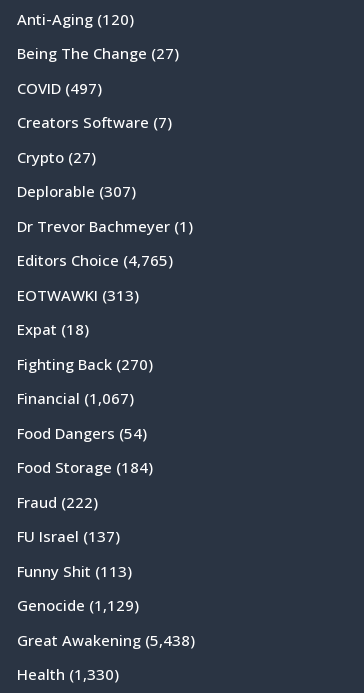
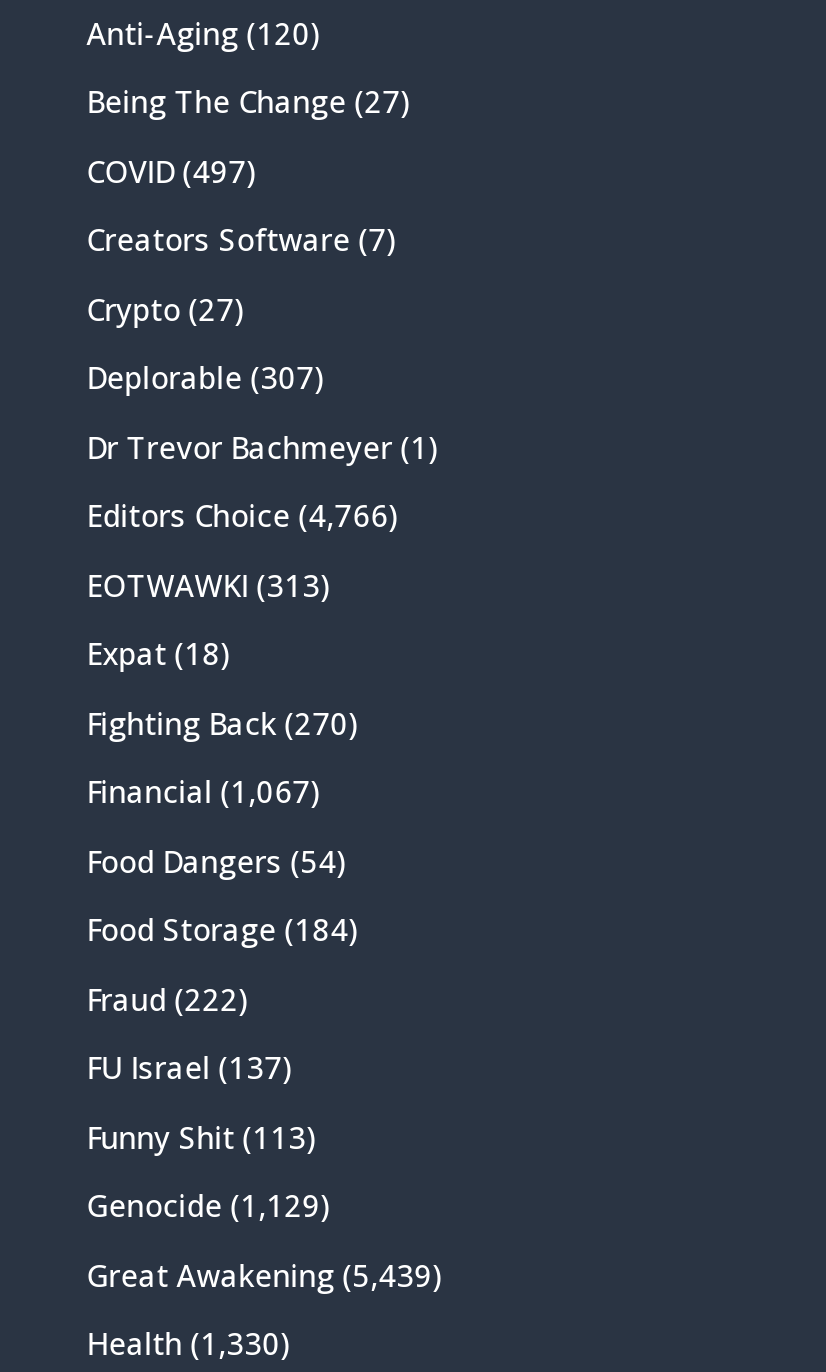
- Editors Choice (4,765)
+ Editors Choice (4,766)

- Great Awakening (5,438)
+ Great Awakening (5,439)
